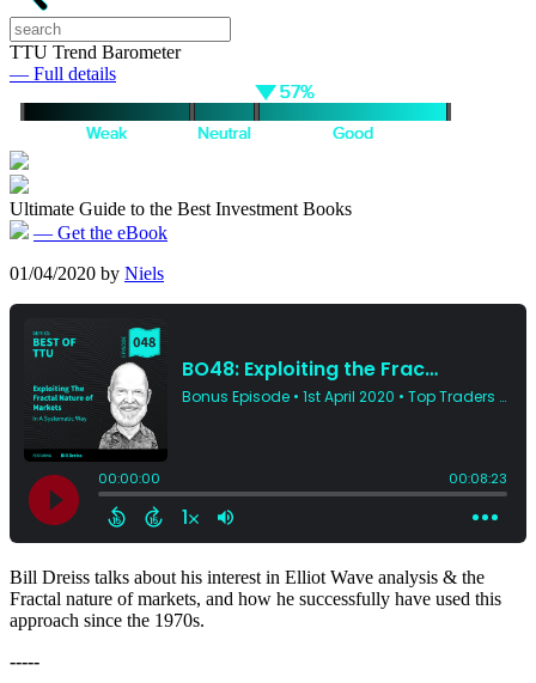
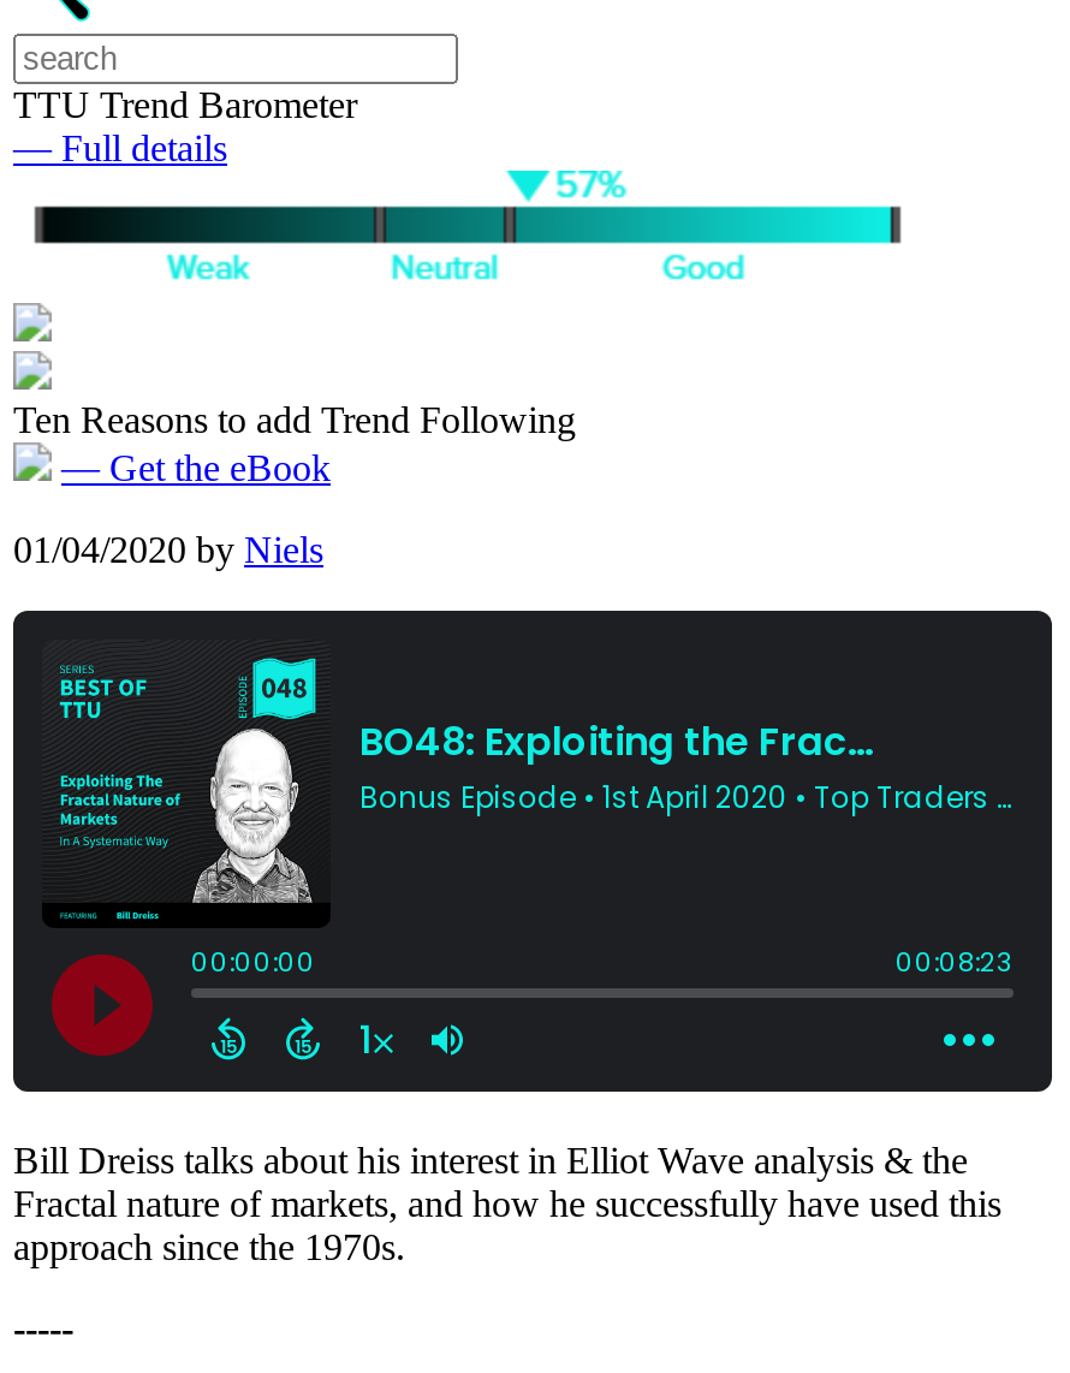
- Ultimate Guide to the Best Investment Books
+ Ten Reasons to add Trend Following
